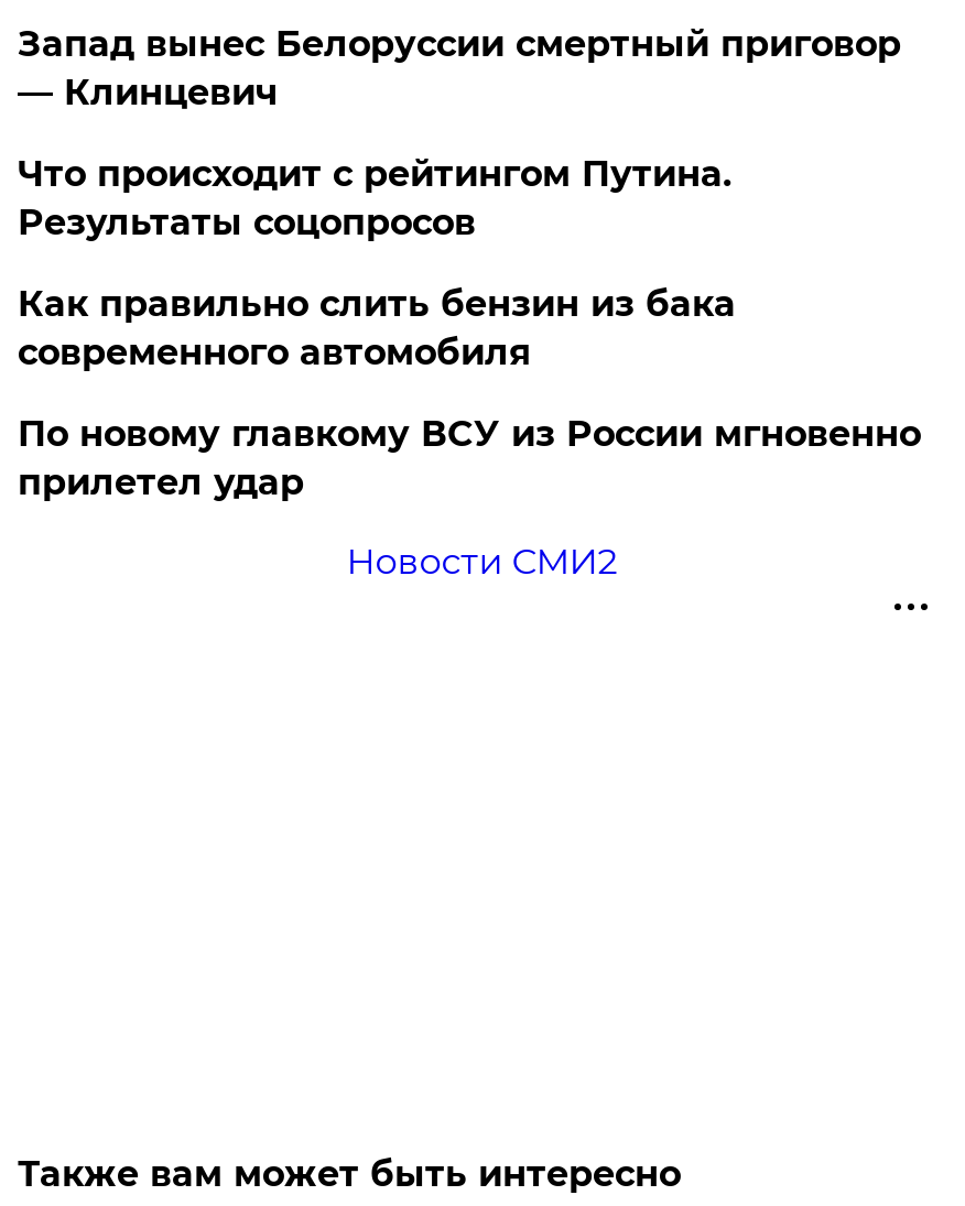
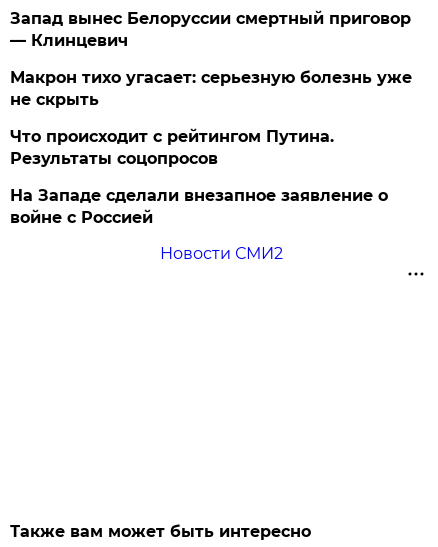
+ Макрон тихо угасает: серьезную болезнь уже
+ не скрыть

moved down: Что происходит с рейтингом Путина. | Результаты соцопросов

- Как правильно слить бензин из бака
- современного автомобиля
- По новому главкому ВСУ из России мгновенно
- прилетел удар
+ На Западе сделали внезапное заявление о
+ войне с Россией
